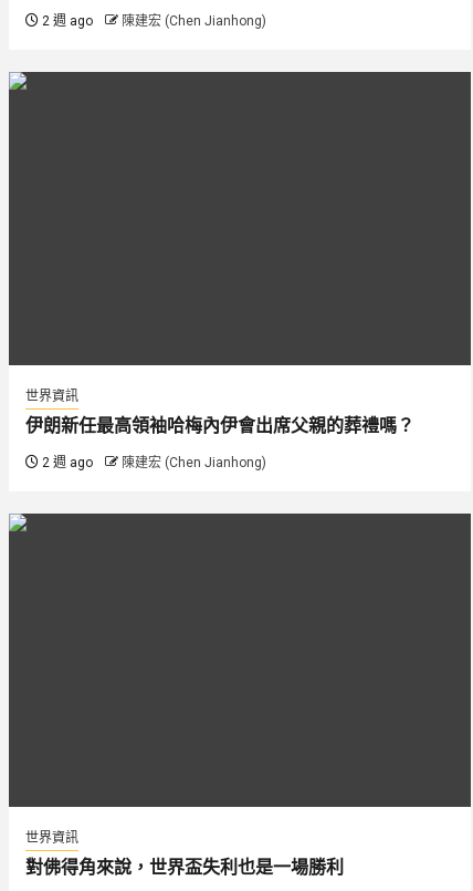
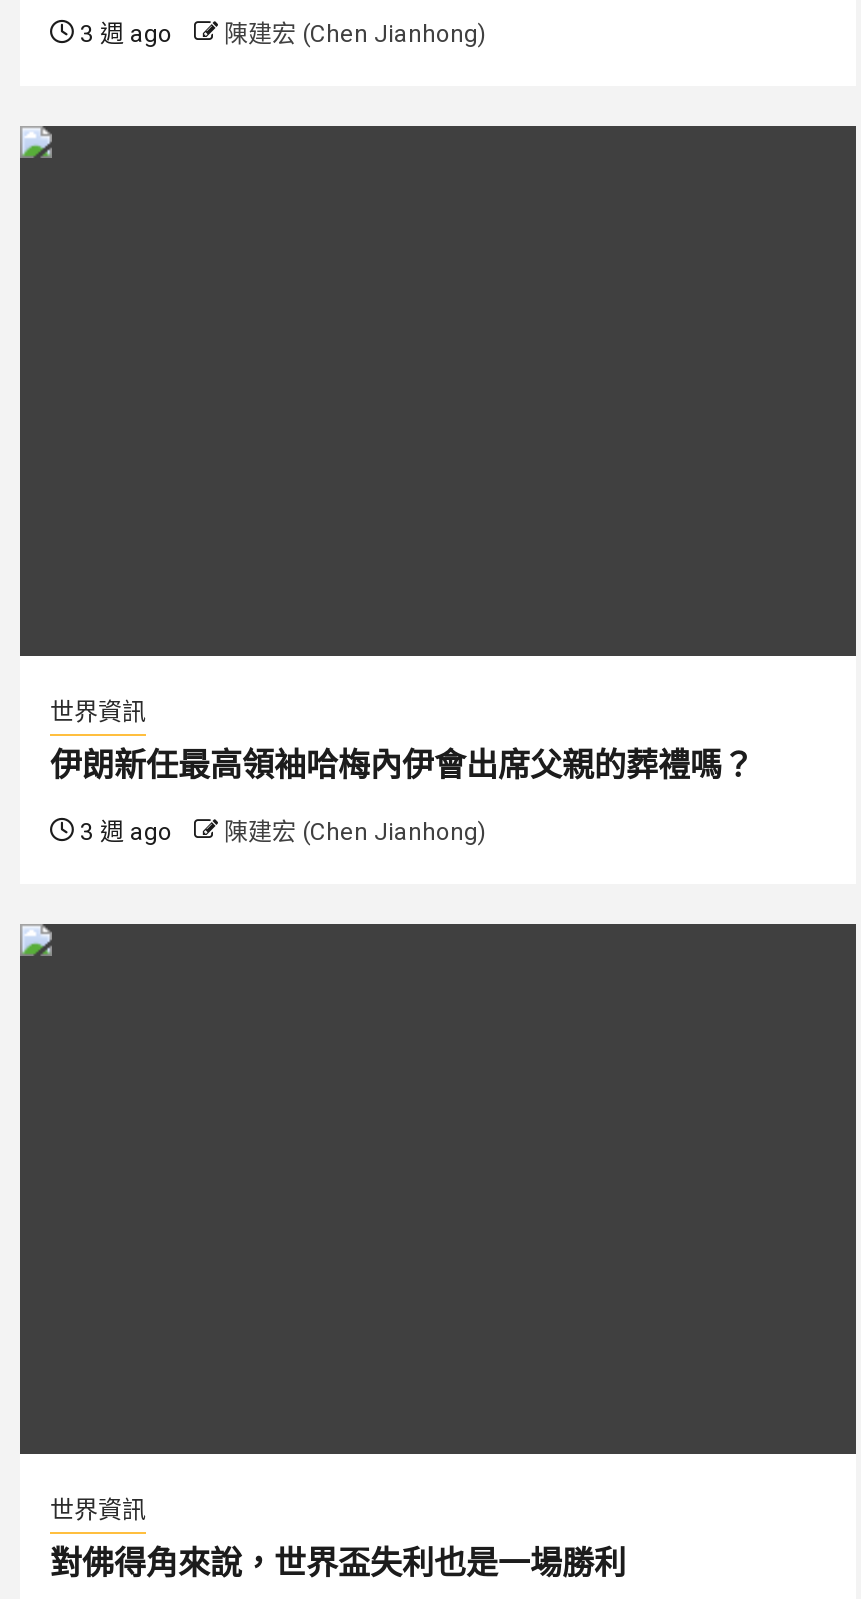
- 2 週 ago 陳建宏 (Chen Jianhong)
+ 3 週 ago 陳建宏 (Chen Jianhong)

- 2 週 ago 陳建宏 (Chen Jianhong)
+ 3 週 ago 陳建宏 (Chen Jianhong)
